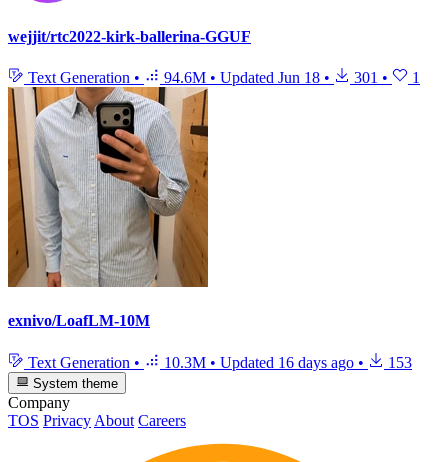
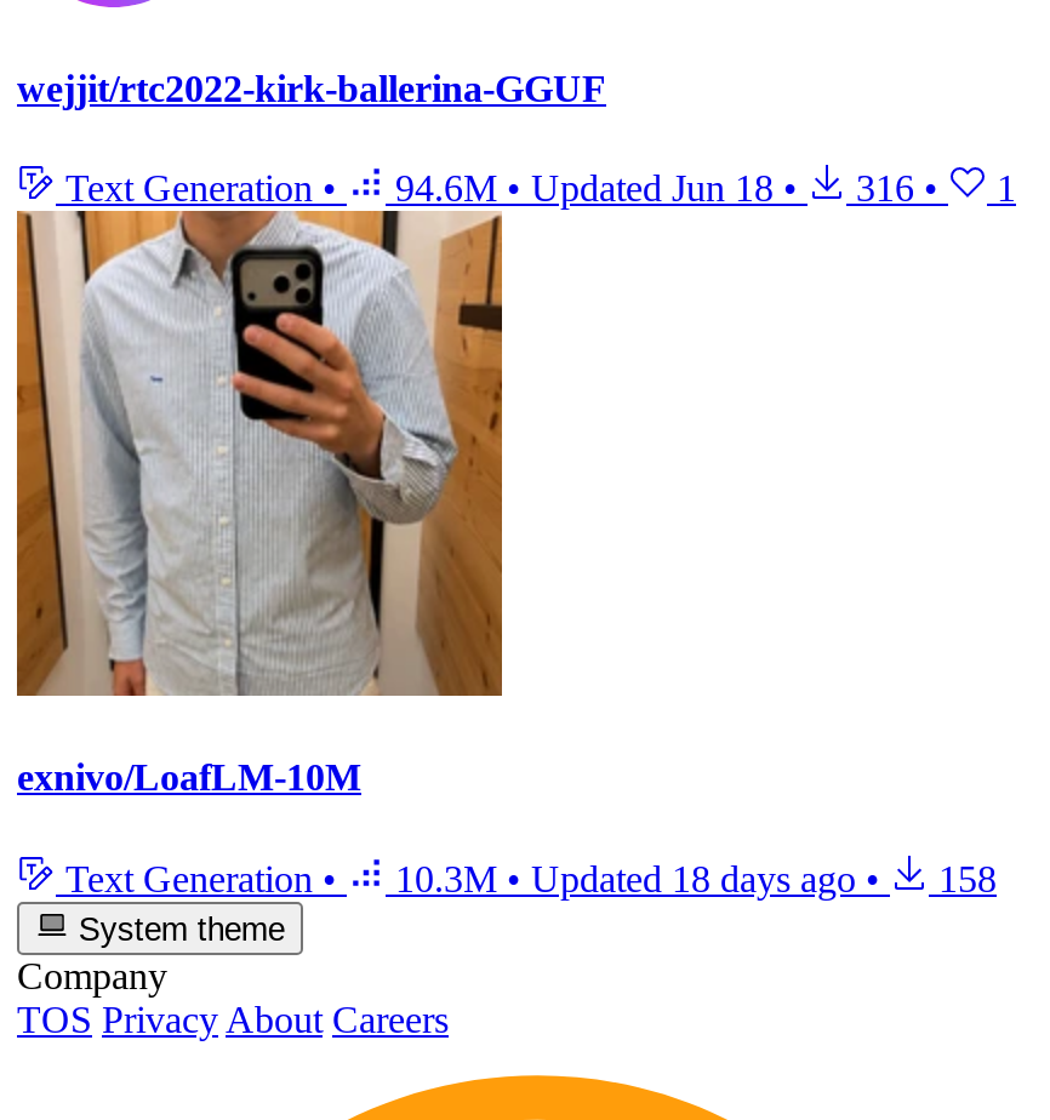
- Text Generation • 94.6M • Updated Jun 18 • 301 • 1
+ Text Generation • 94.6M • Updated Jun 18 • 316 • 1

- 10.3M • Updated 16 days ago •
+ 10.3M • Updated 18 days ago •

- 153
+ 158
